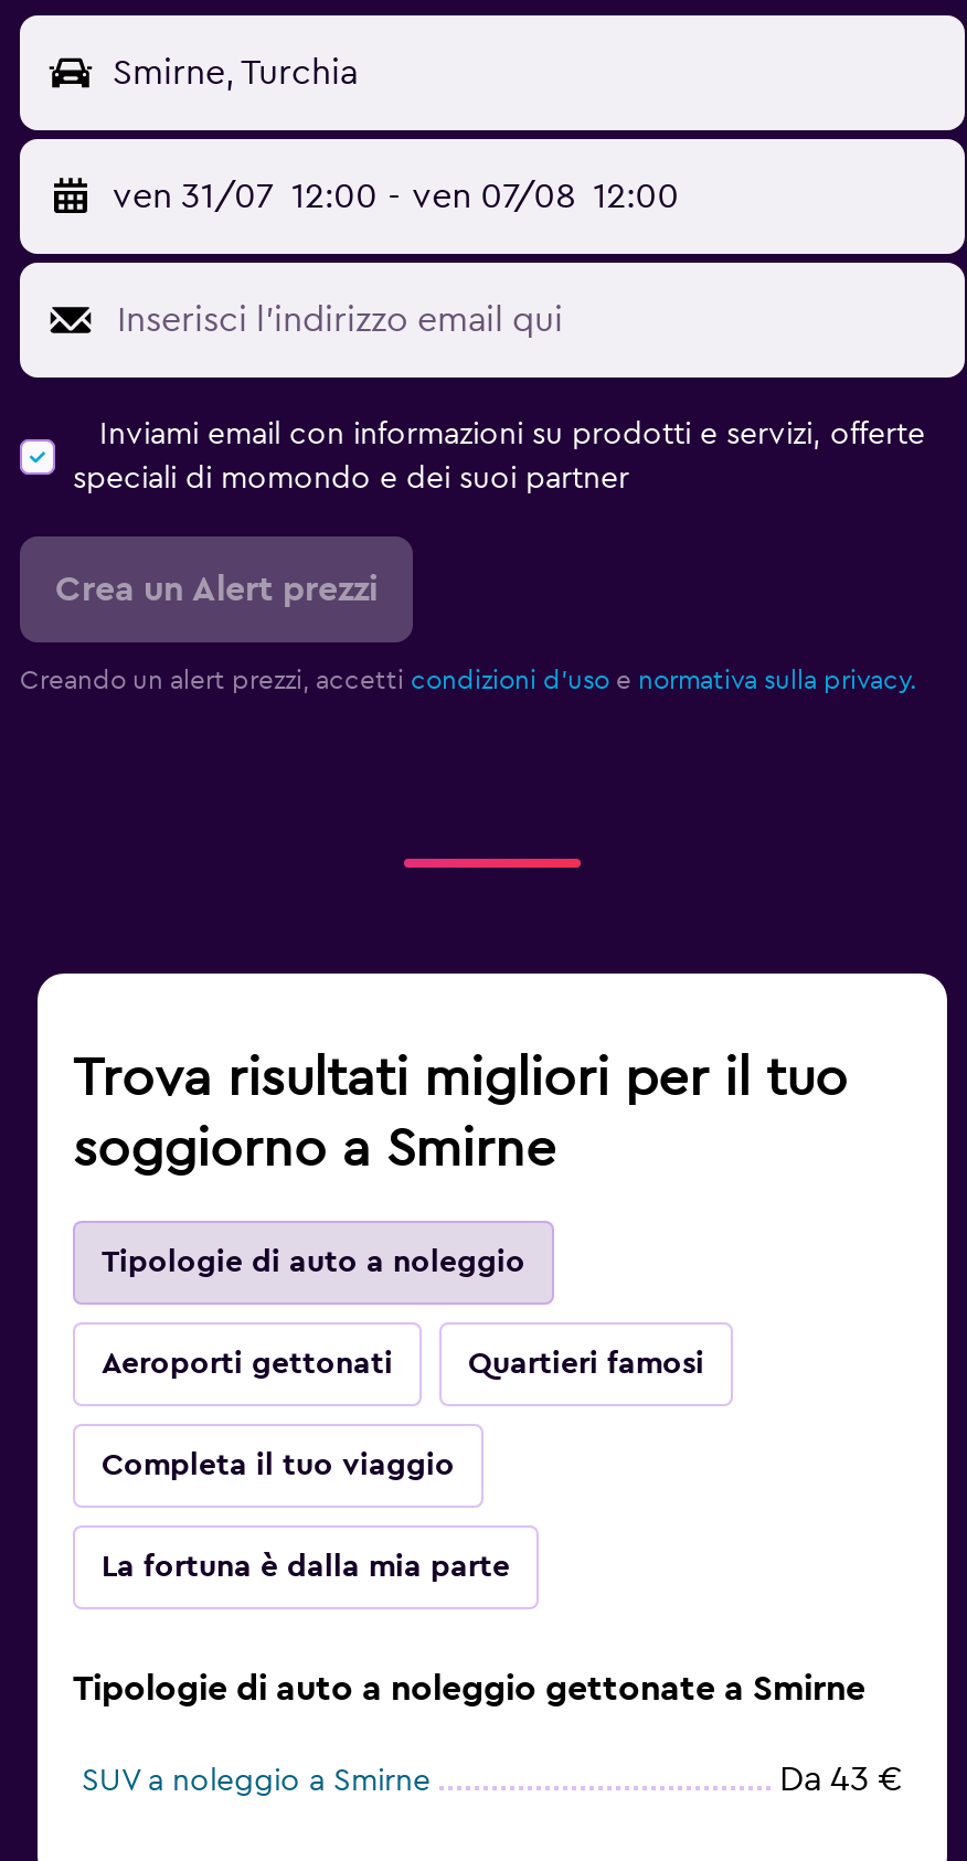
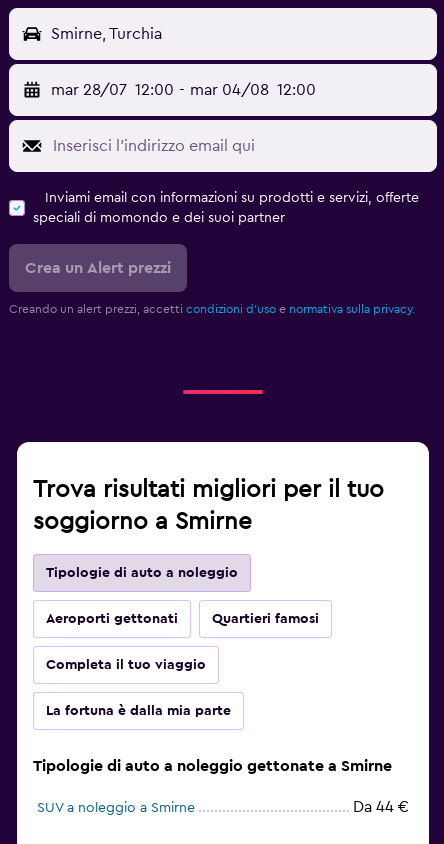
- ven 31/07 12:00 - ven 07/08 12:00
+ mar 28/07 12:00 - mar 04/08 12:00

- Da 43 €
+ Da 44 €
